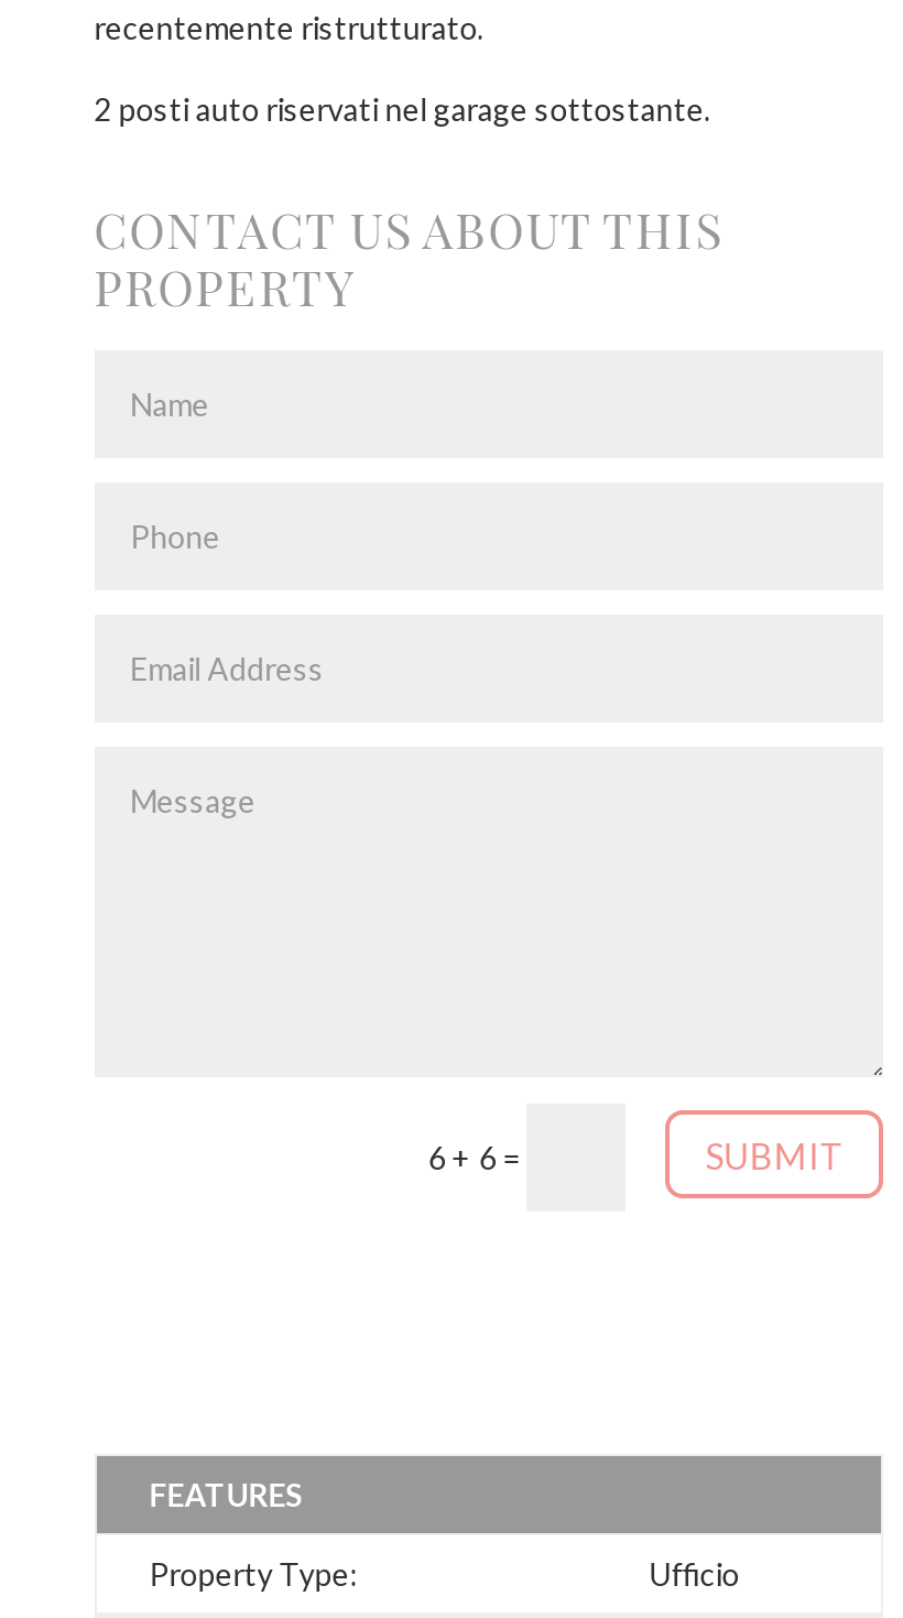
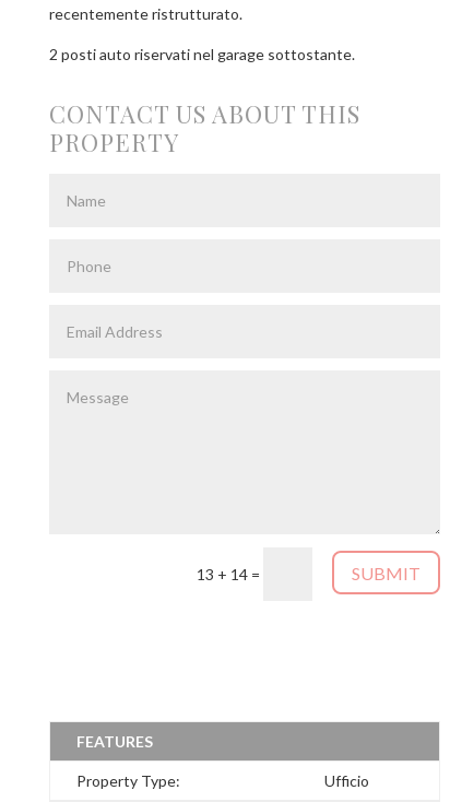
- 6 + 6 =
+ 13 + 14 =
